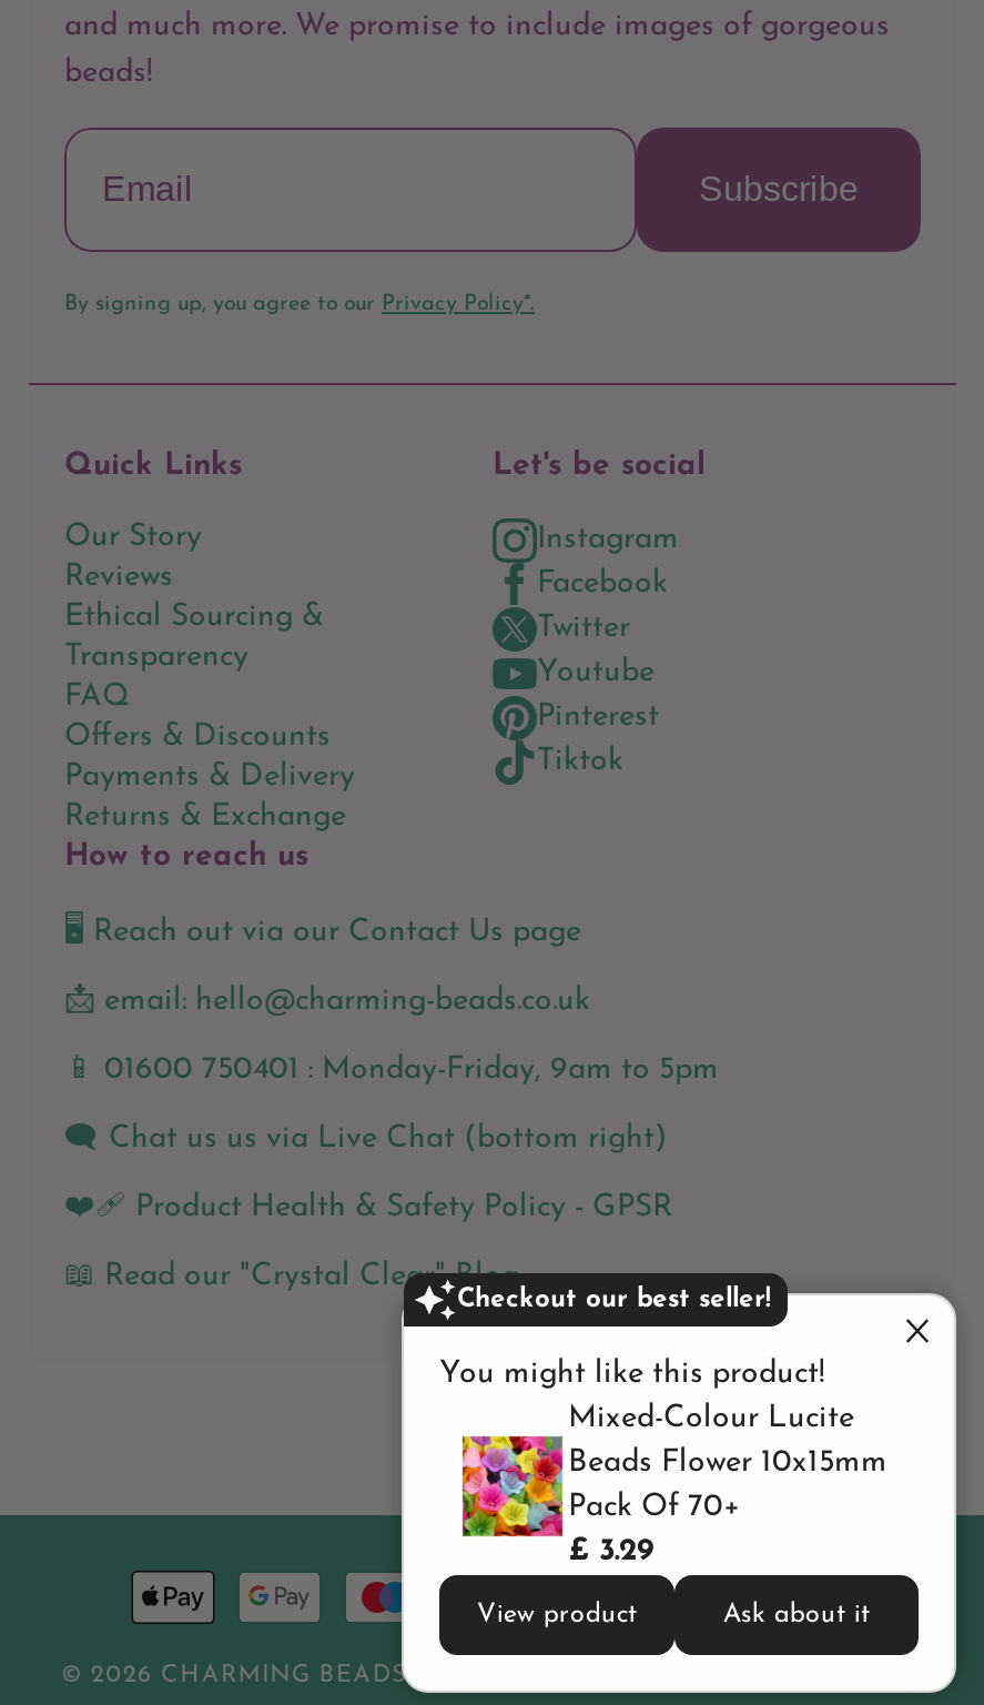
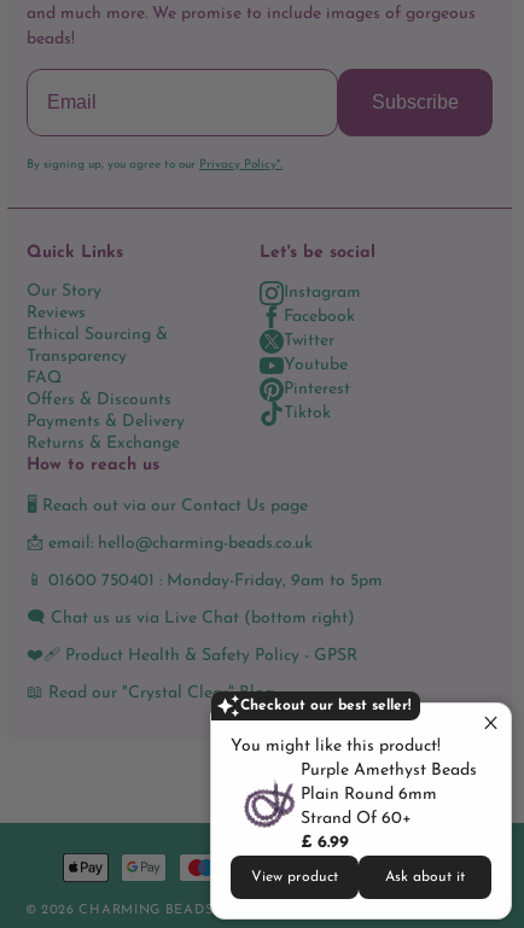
- [image]
- Mixed-Colour Lucite
- Beads Flower 10x15mm
- Pack Of 70+
- £ 3.29
+ [image]
+ Purple Amethyst Beads
+ Plain Round 6mm
+ Strand Of 60+
+ £ 6.99
